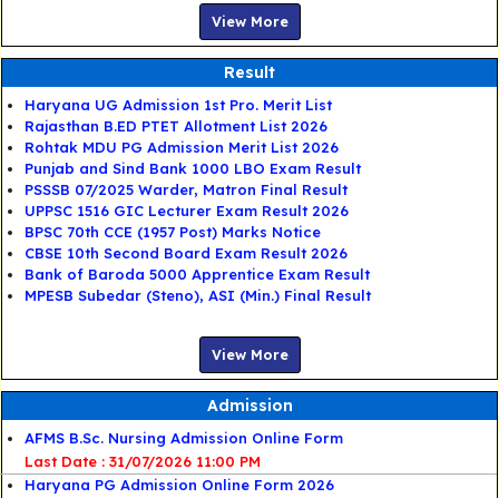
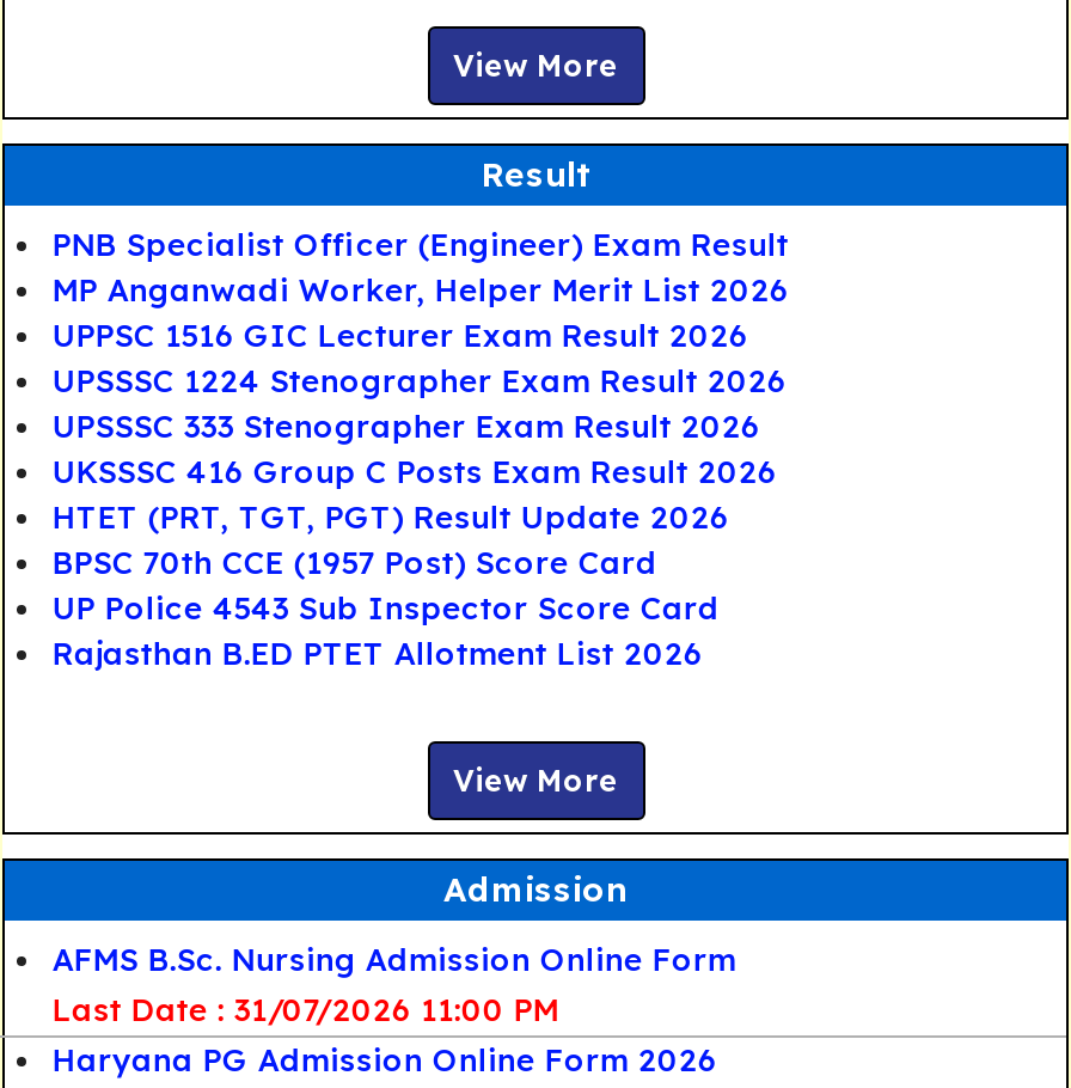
- Haryana UG Admission 1st Pro. Merit List
+ PNB Specialist Officer (Engineer) Exam Result
+ MP Anganwadi Worker, Helper Merit List 2026
+ UPSSSC 1224 Stenographer Exam Result 2026
+ UPSSSC 333 Stenographer Exam Result 2026
+ UKSSSC 416 Group C Posts Exam Result 2026
+ HTET (PRT, TGT, PGT) Result Update 2026
+ BPSC 70th CCE (1957 Post) Score Card
+ UP Police 4543 Sub Inspector Score Card

moved down: Rajasthan B.ED PTET Allotment List 2026

- Rohtak MDU PG Admission Merit List 2026
- Punjab and Sind Bank 1000 LBO Exam Result
- PSSSB 07/2025 Warder, Matron Final Result
- BPSC 70th CCE (1957 Post) Marks Notice
- CBSE 10th Second Board Exam Result 2026
- Bank of Baroda 5000 Apprentice Exam Result
- MPESB Subedar (Steno), ASI (Min.) Final Result

moved up: UPPSC 1516 GIC Lecturer Exam Result 2026
